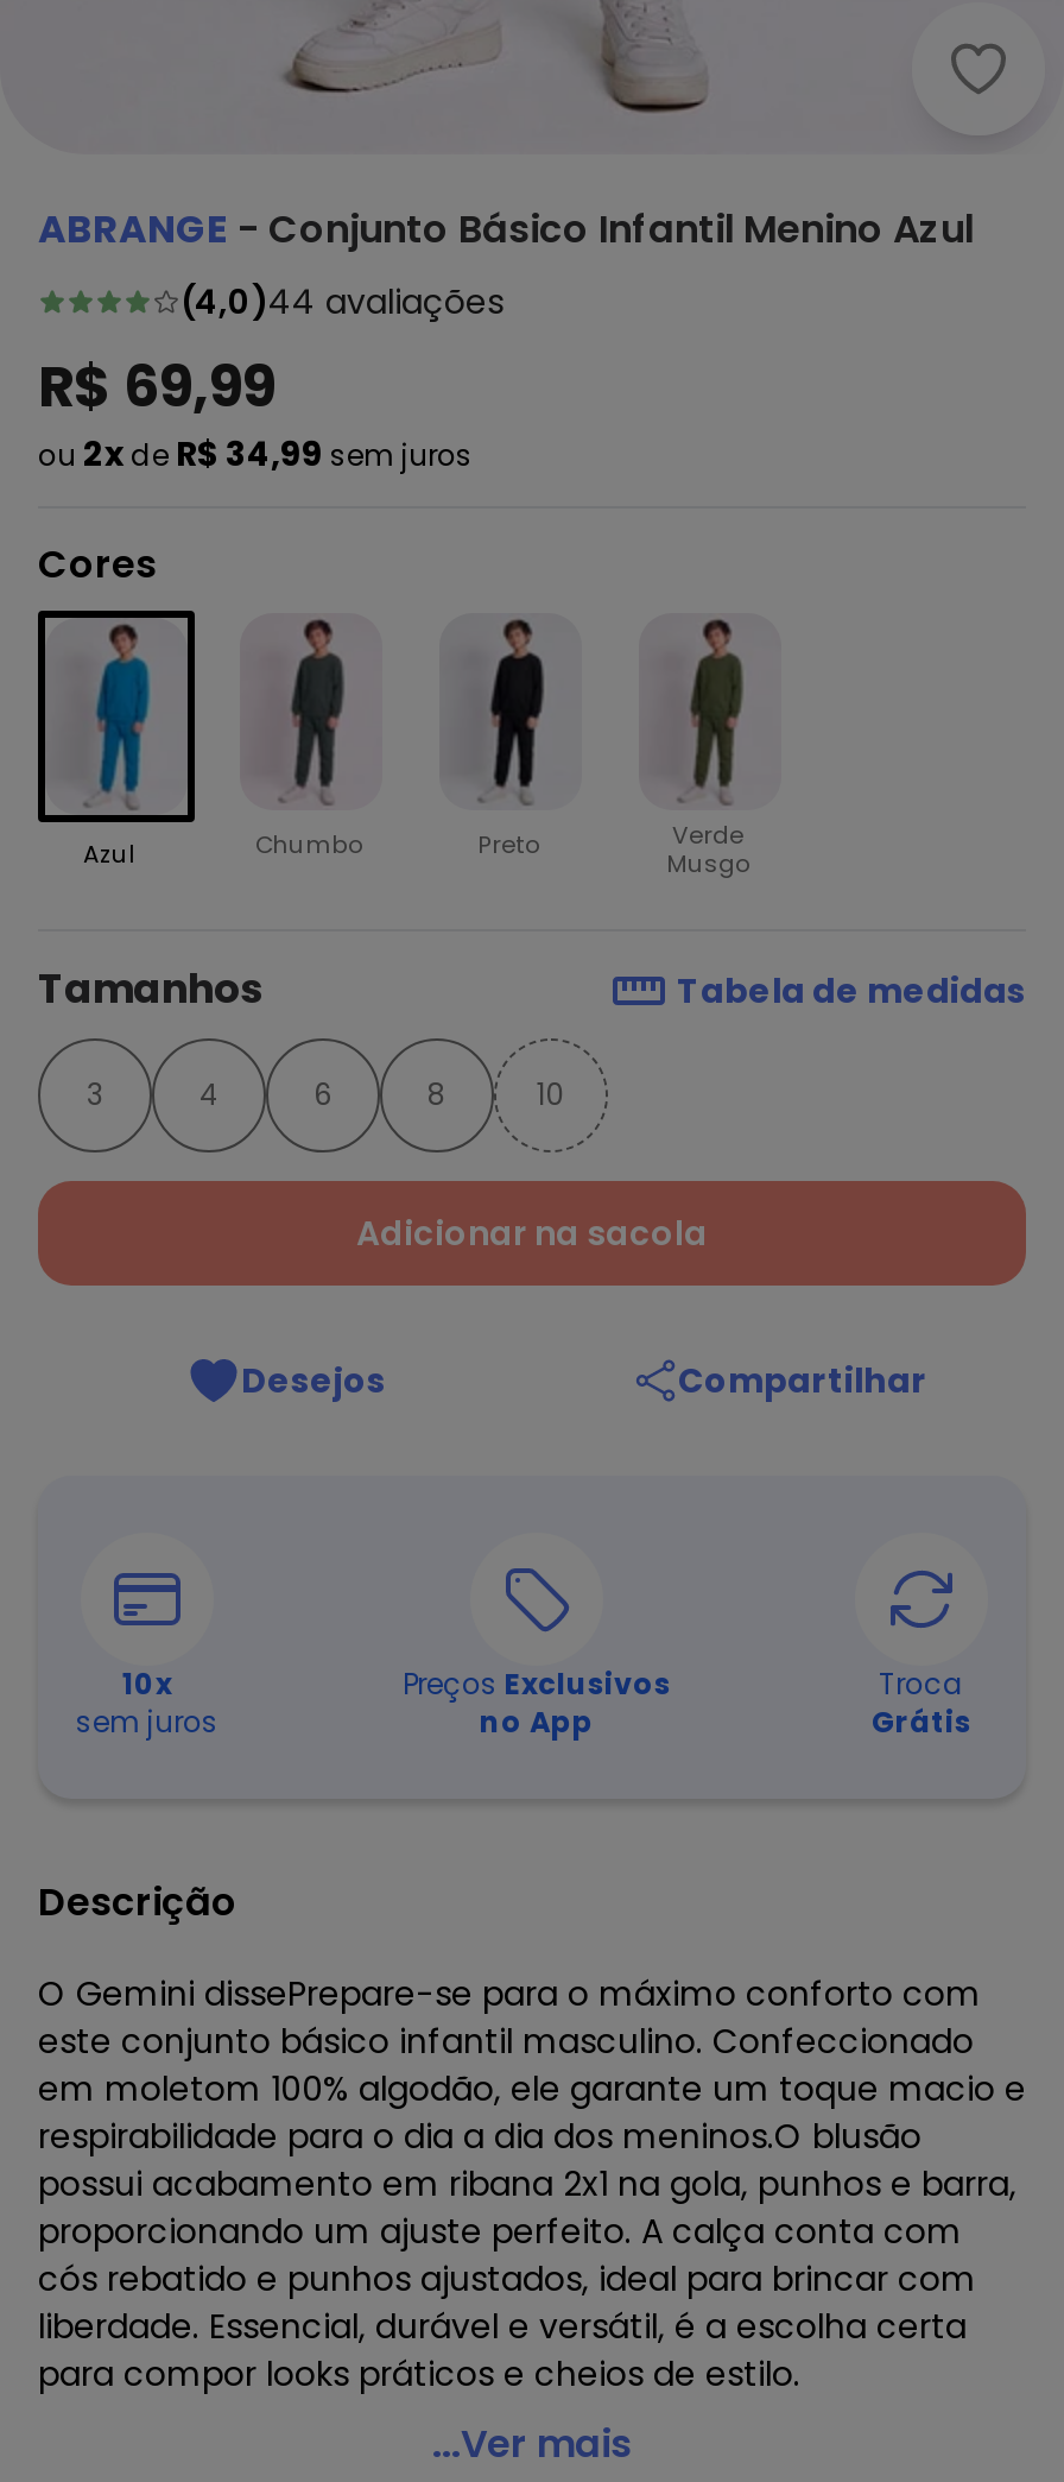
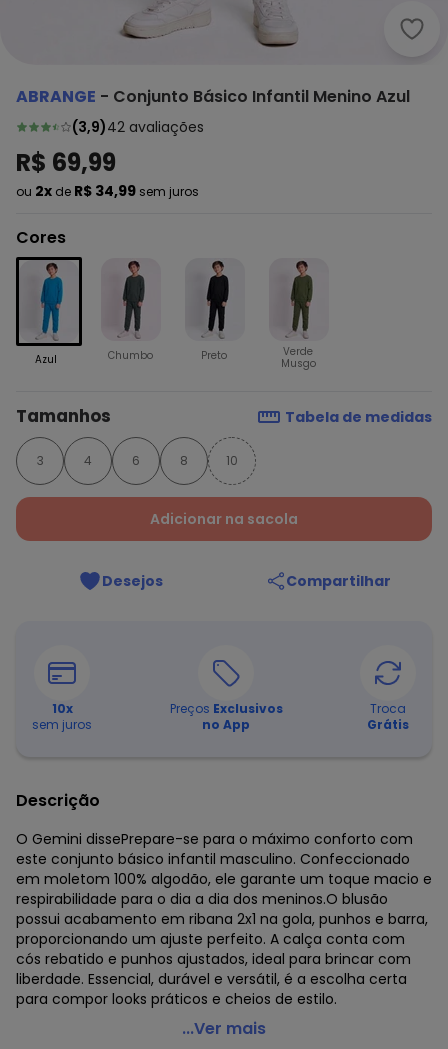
- (4,0)44 avaliações
+ (3,9)42 avaliações
